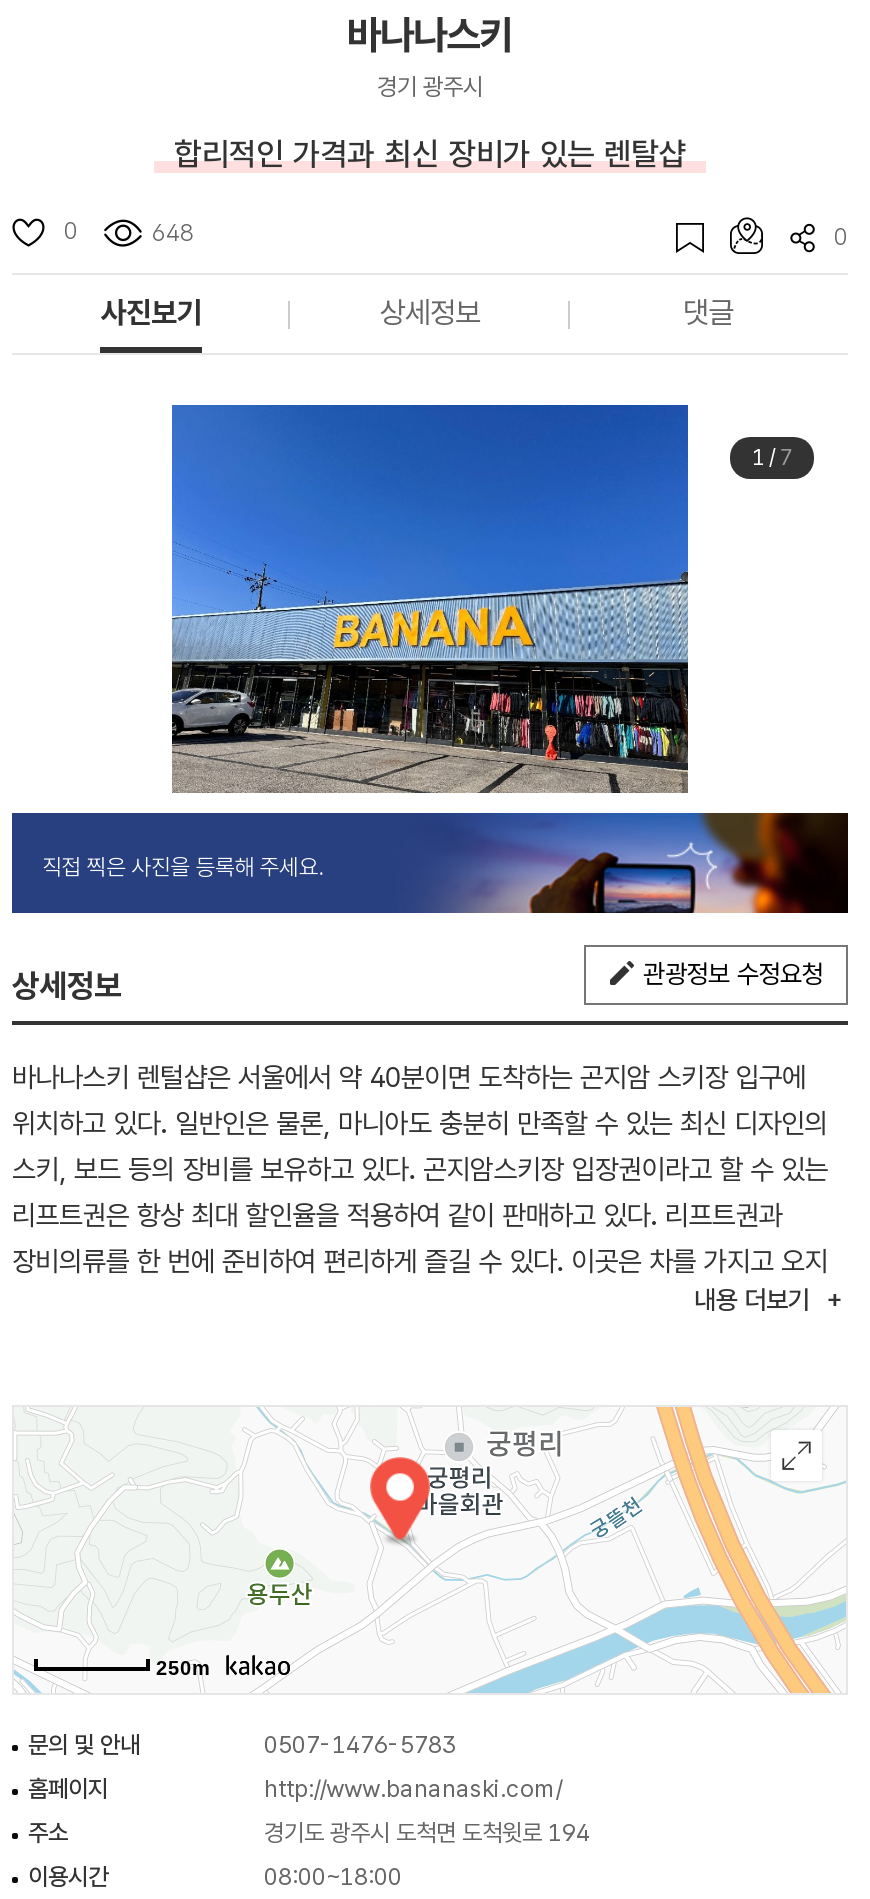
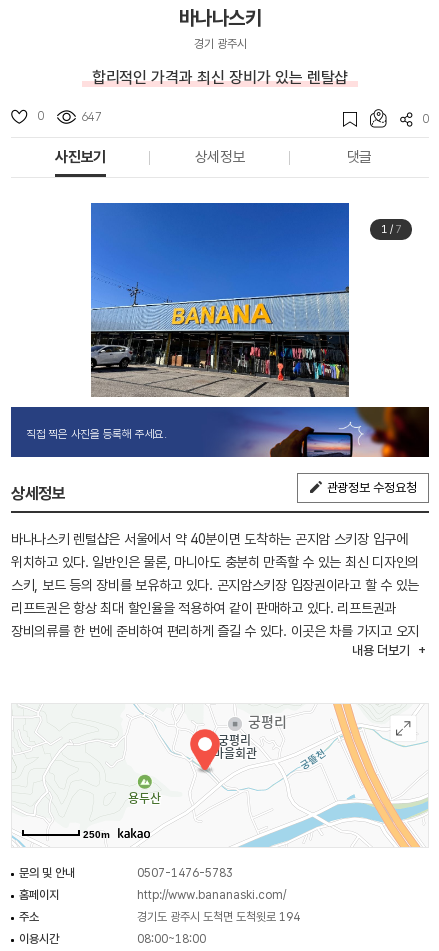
- 648
+ 647
